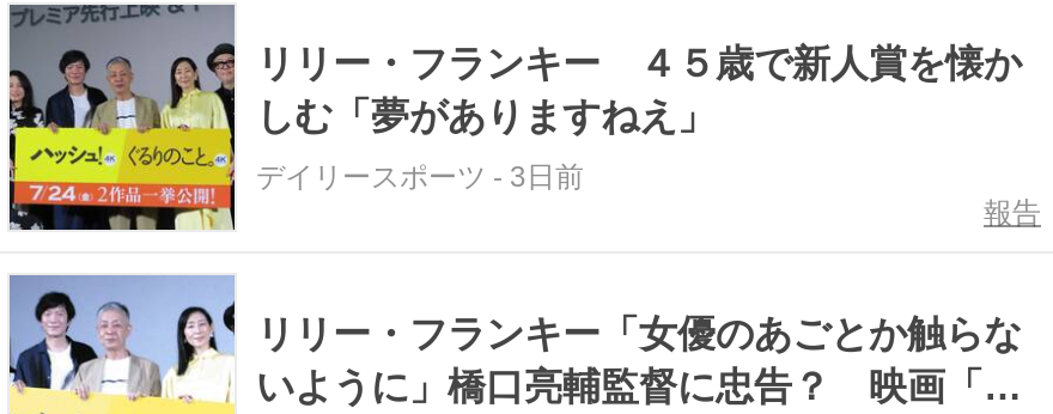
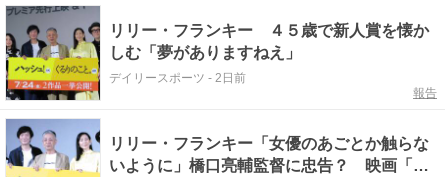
- デイリースポーツ- 3日前
+ デイリースポーツ- 2日前
